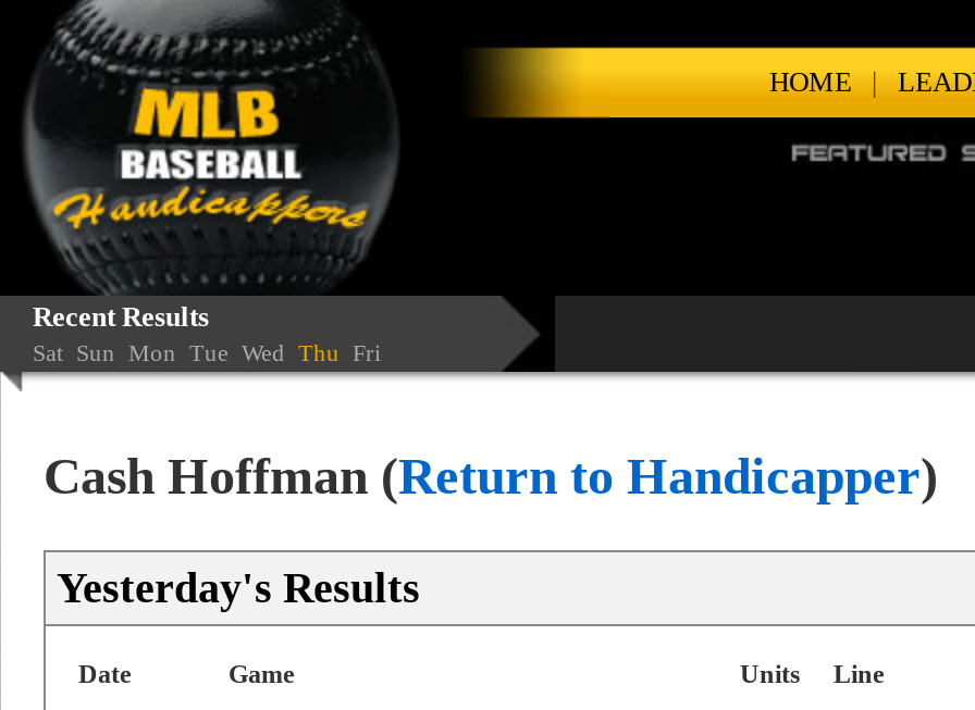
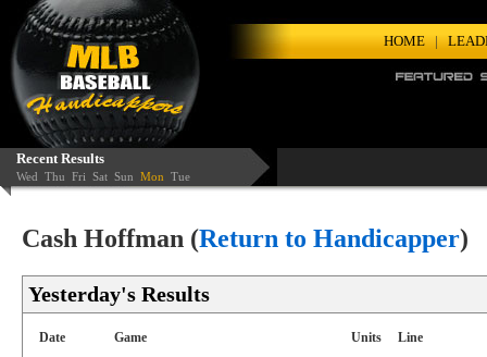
- Sat Sun Mon Tue Wed Thu Fri
+ Wed Thu Fri Sat Sun Mon Tue
